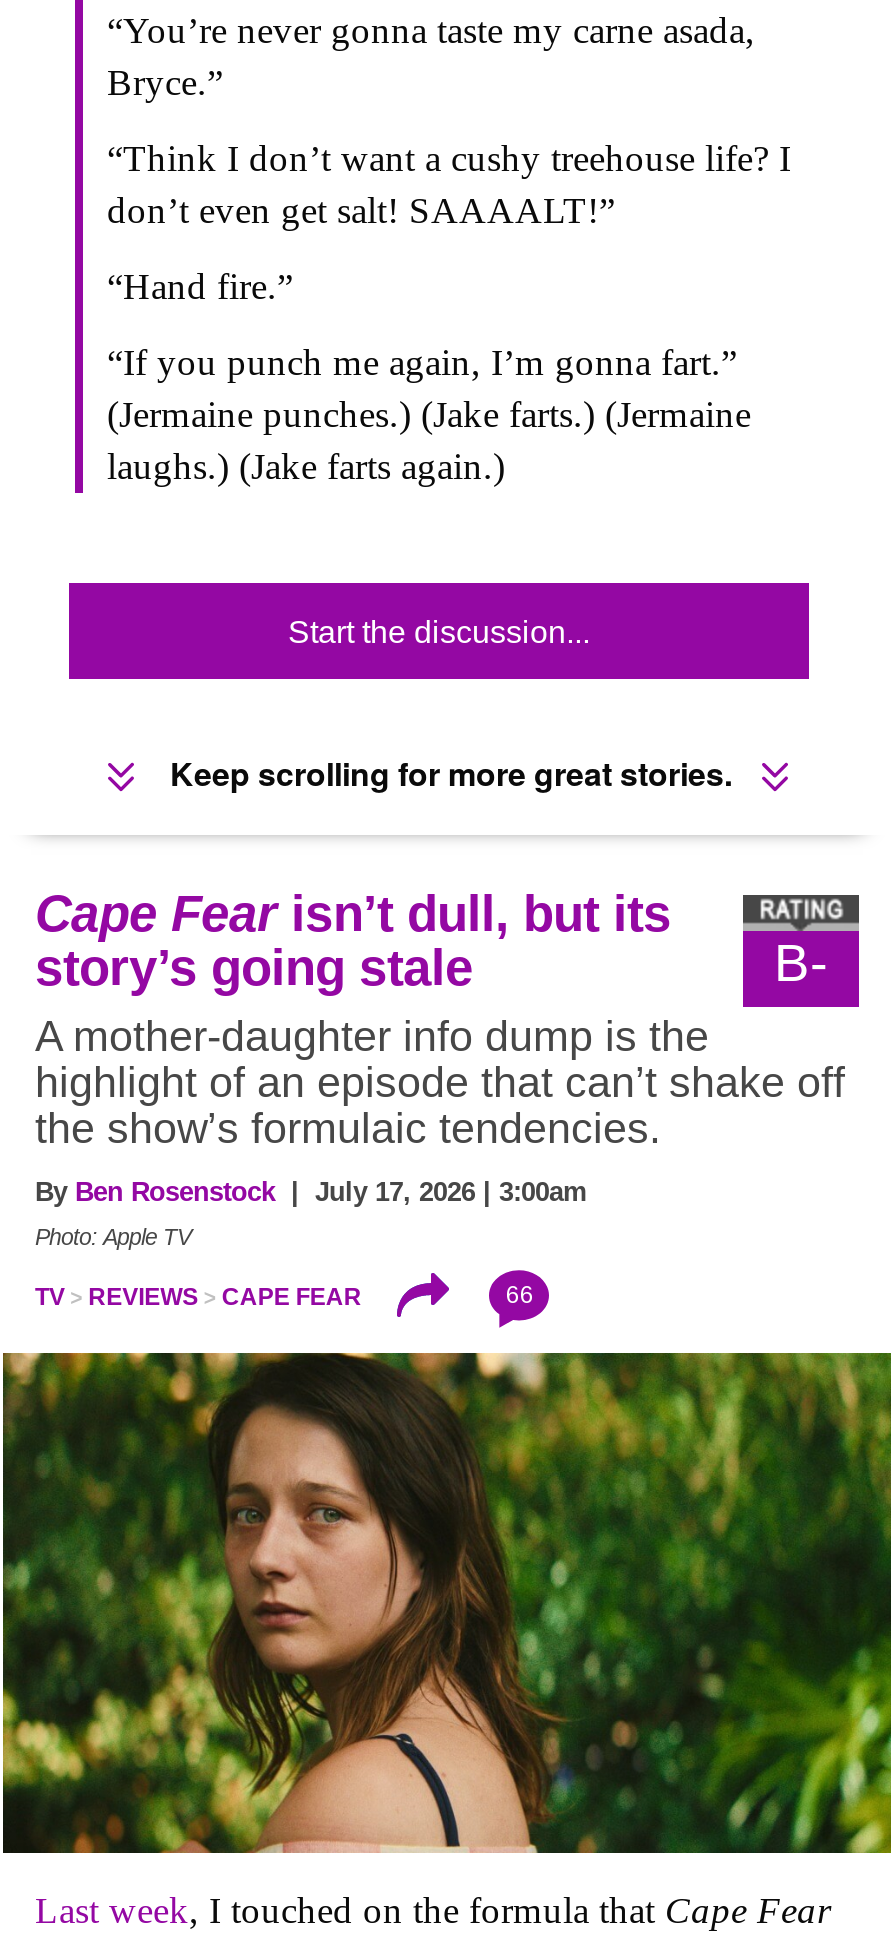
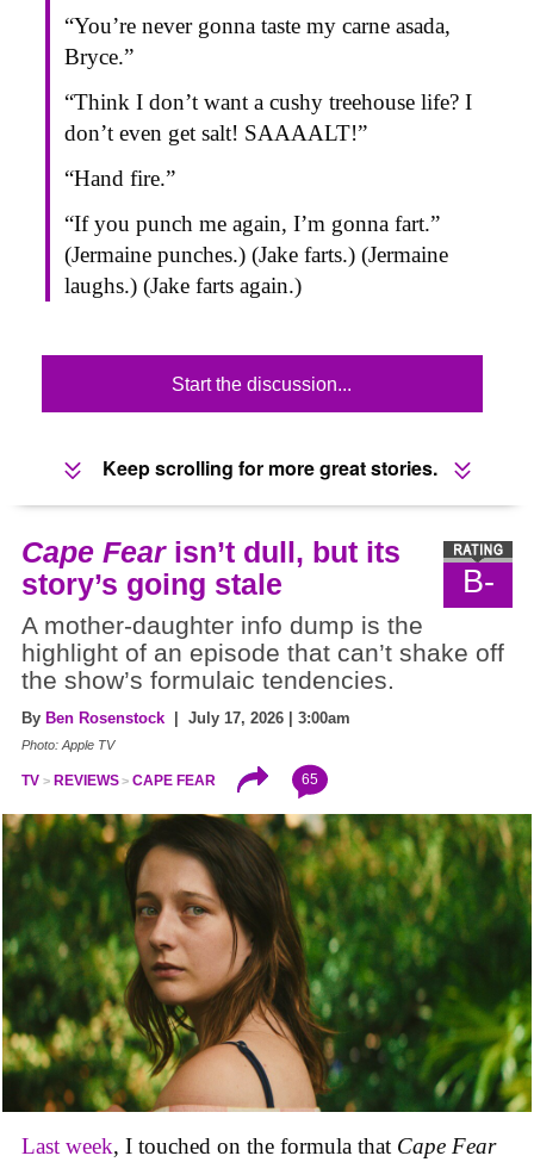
- 66
+ 65
